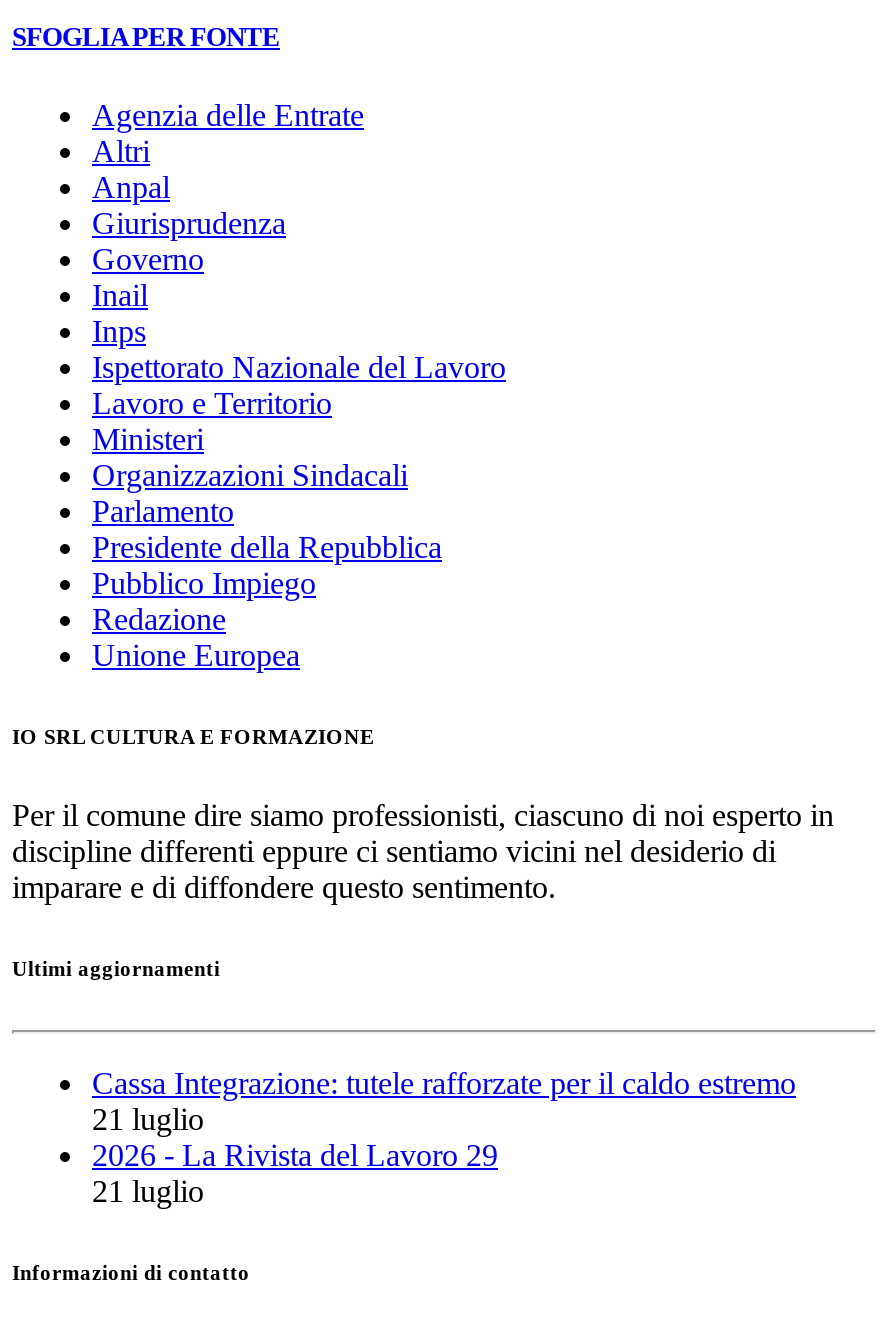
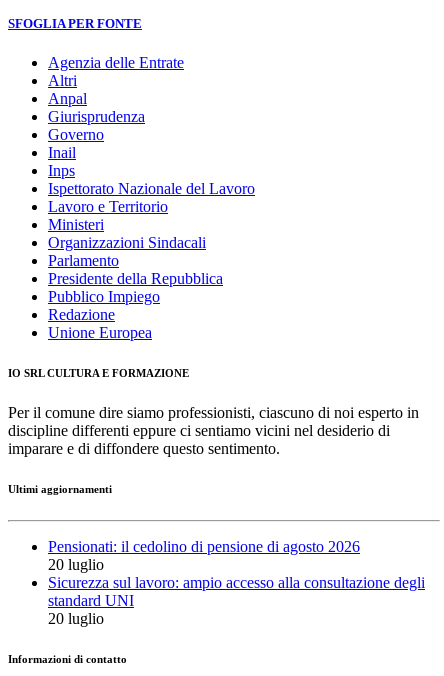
- Cassa Integrazione: tutele rafforzate per il caldo estremo
- 21 luglio
- 2026 - La Rivista del Lavoro 29
- 21 luglio
+ Pensionati: il cedolino di pensione di agosto 2026
+ 20 luglio
+ Sicurezza sul lavoro: ampio accesso alla consultazione degli
+ standard UNI
+ 20 luglio
